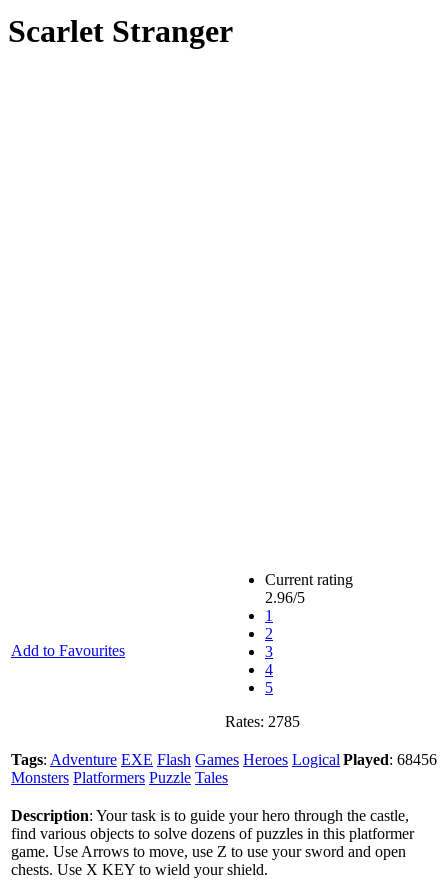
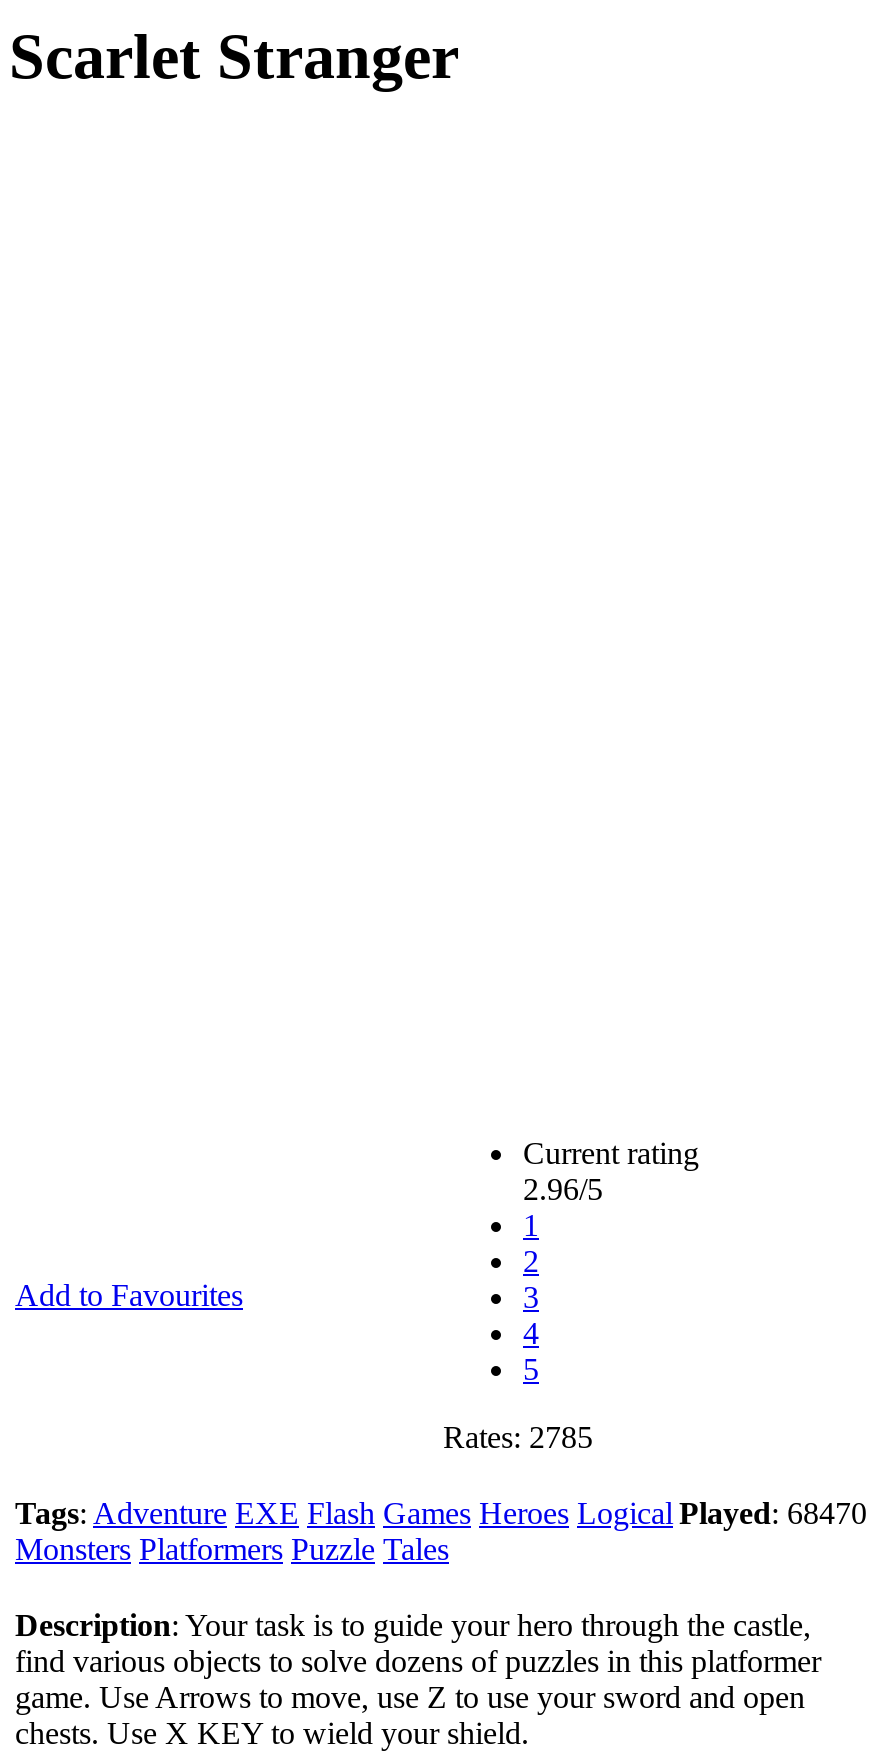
- Tags: Adventure EXE Flash Games Heroes Logical Played: 68456
+ Tags: Adventure EXE Flash Games Heroes Logical Played: 68470
